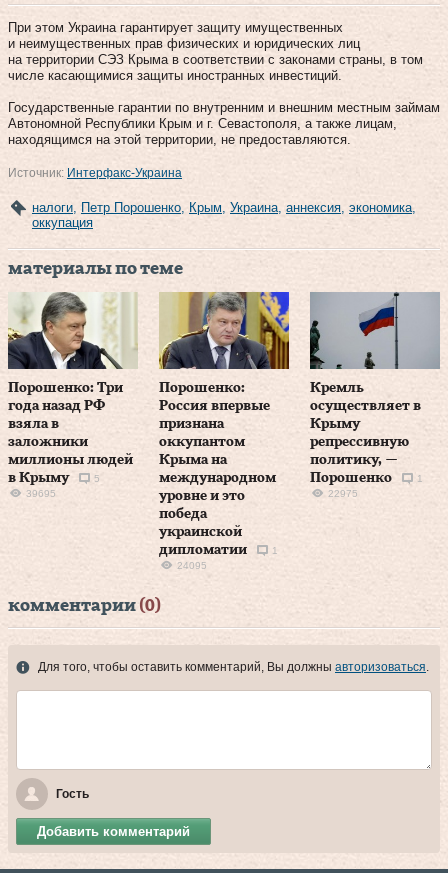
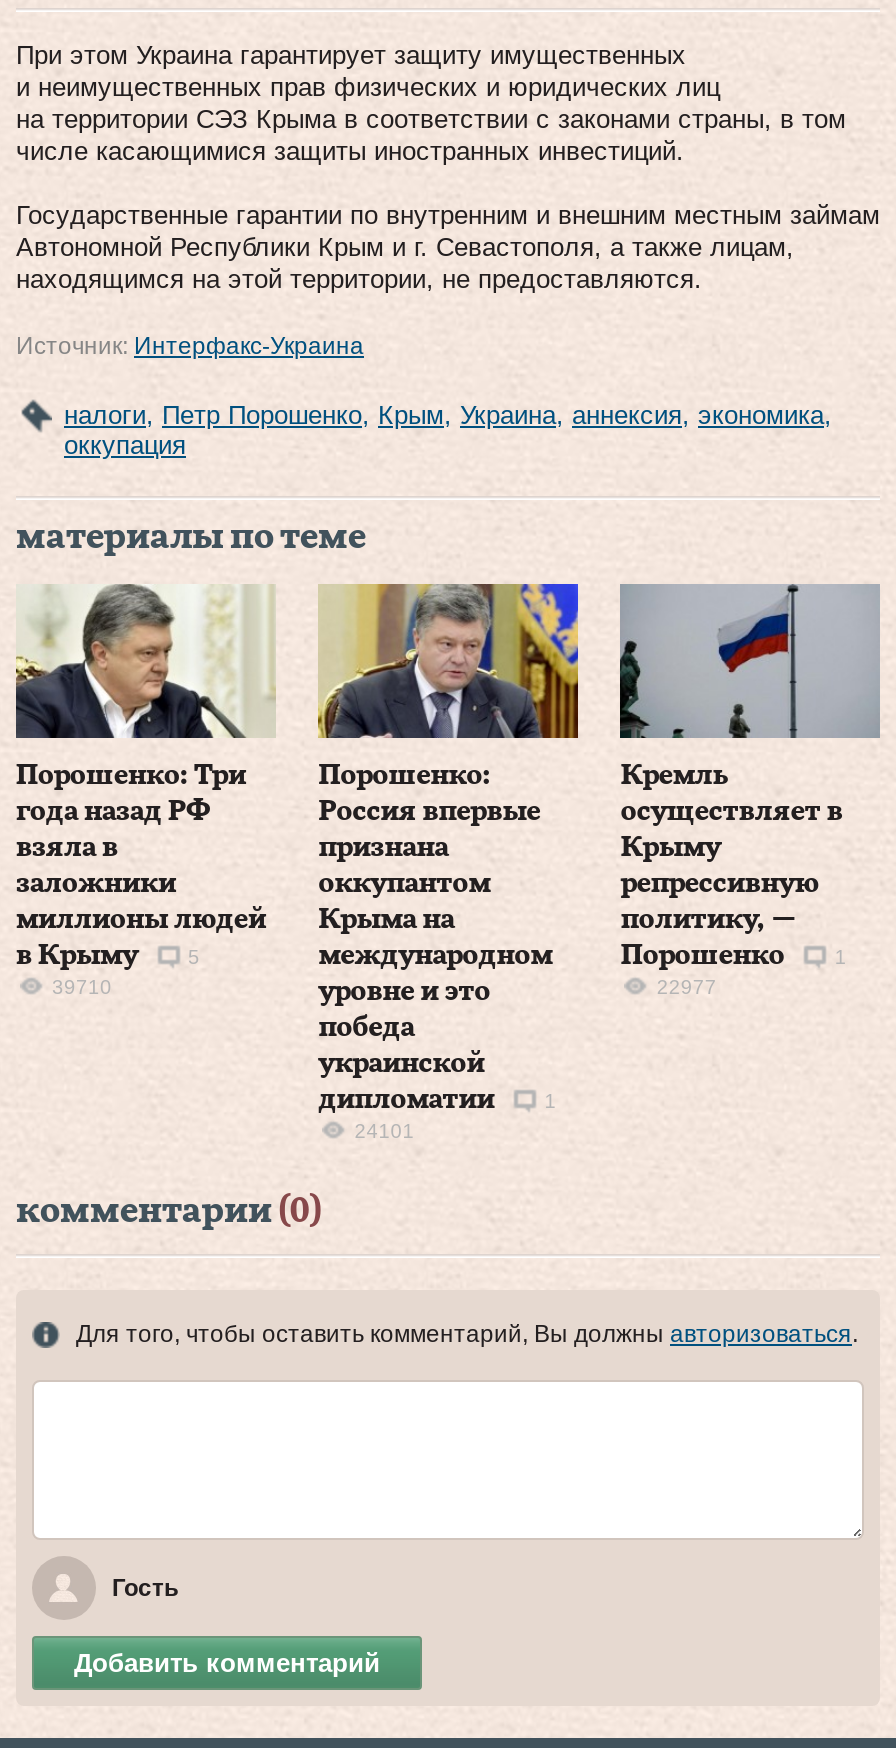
- 39695
+ 39710

- 22975
+ 22977

- 24095
+ 24101
